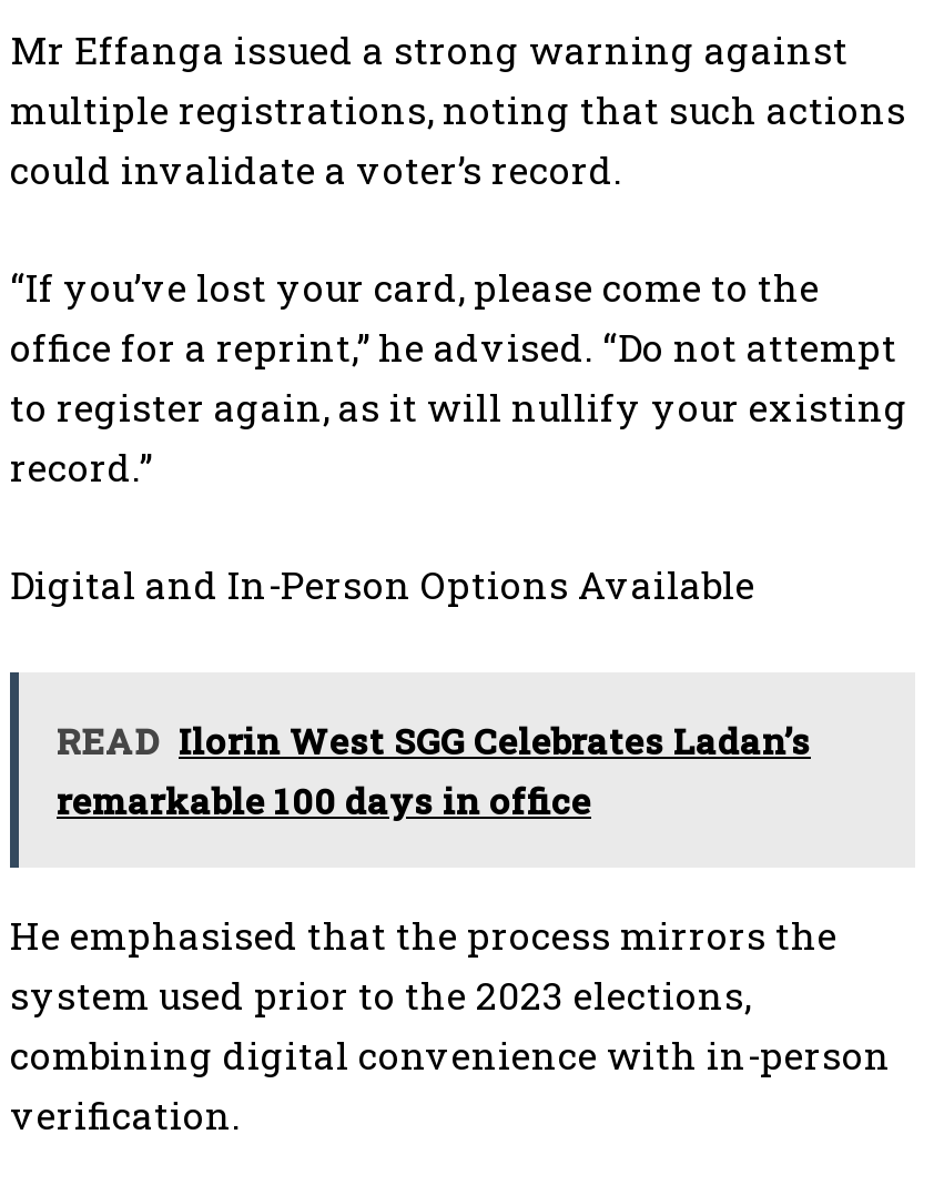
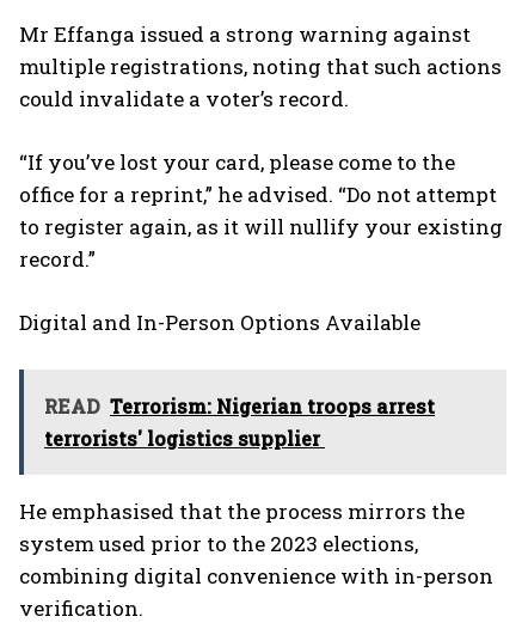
- READ Ilorin West SGG Celebrates Ladan’s
- remarkable 100 days in office
+ READ Terrorism: Nigerian troops arrest
+ terrorists' logistics supplier
